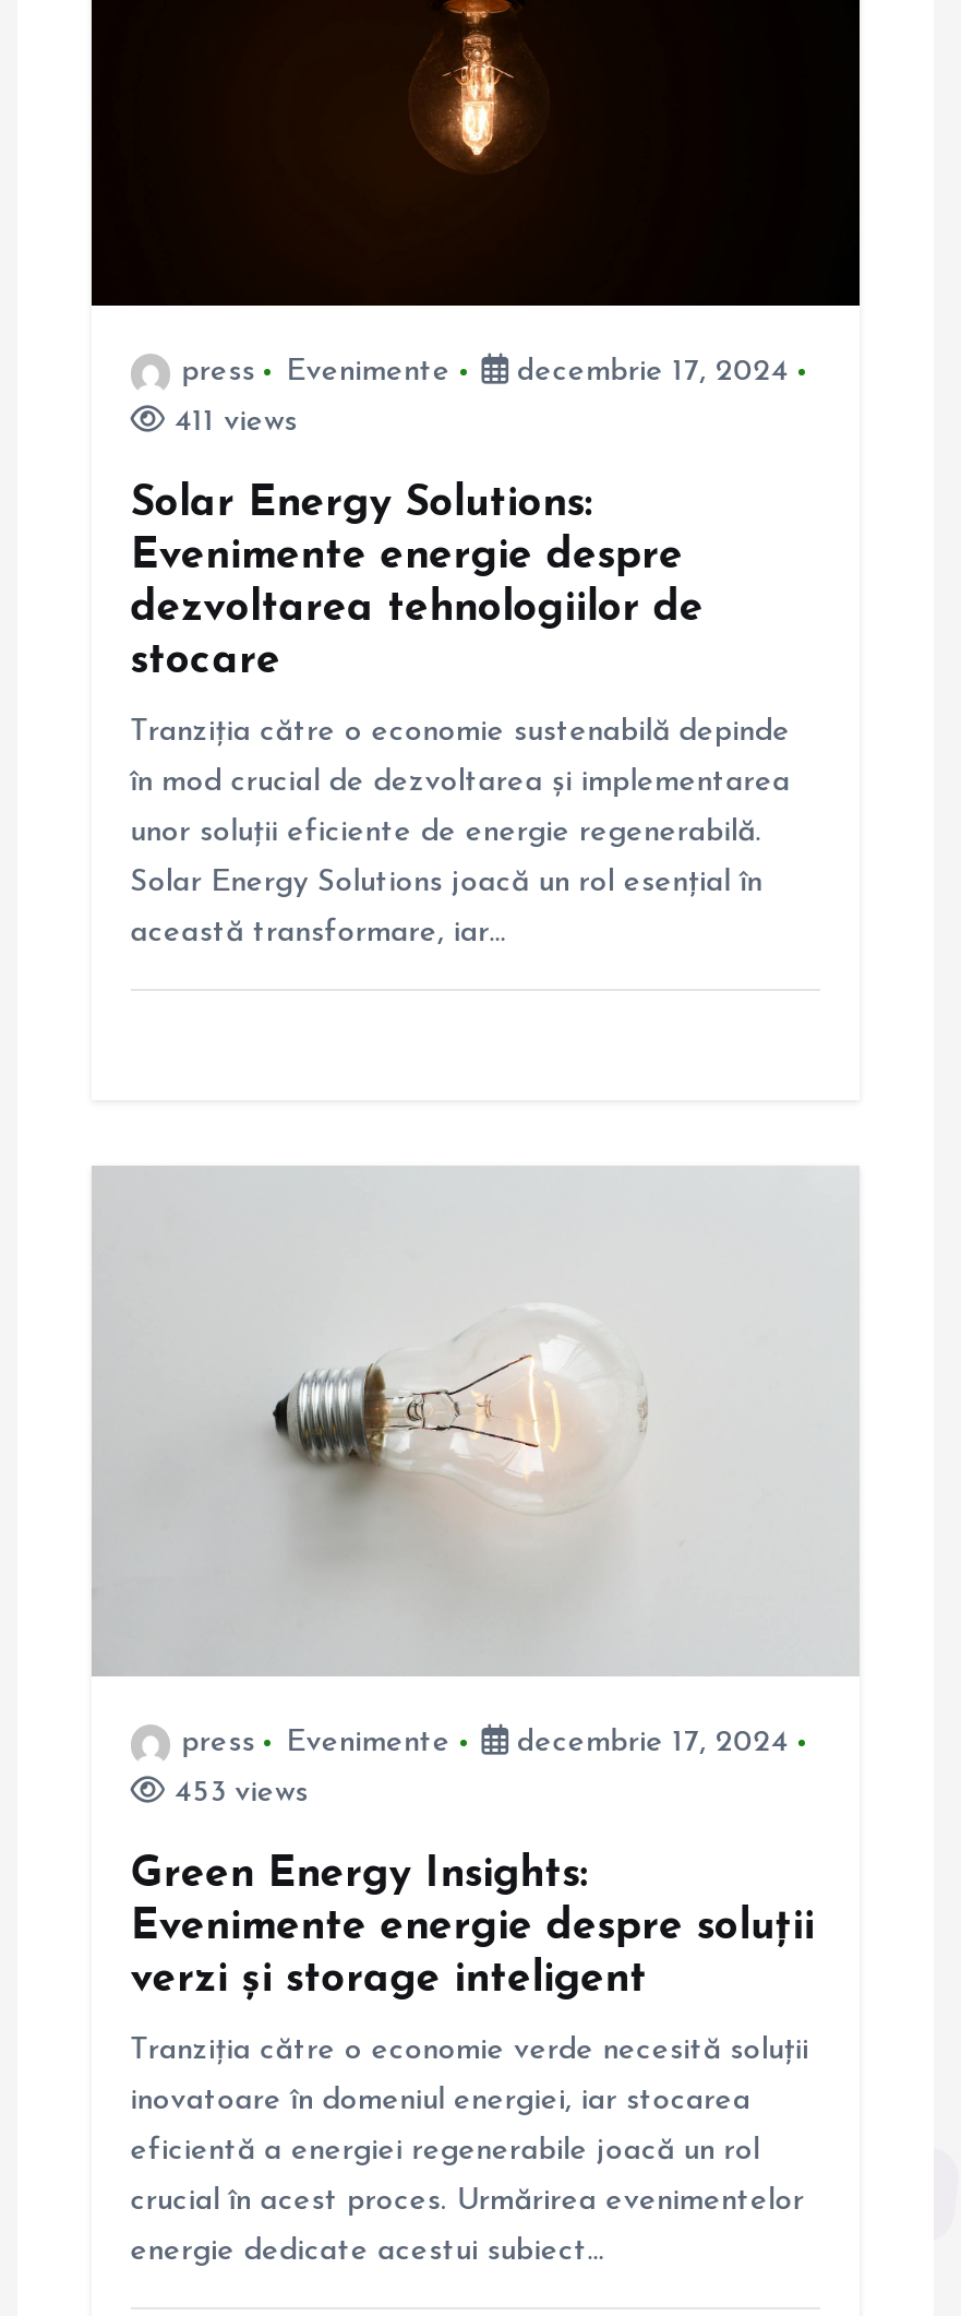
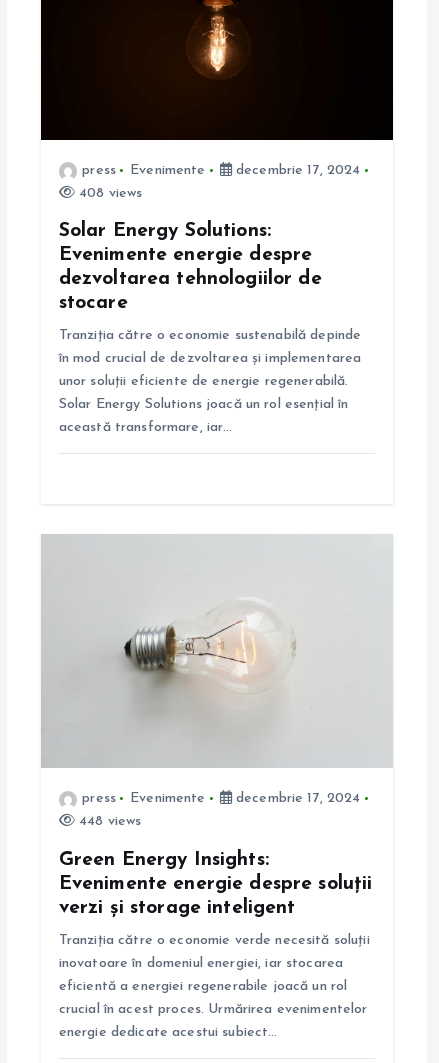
- 411 views
+ 408 views

- 453 views
+ 448 views
